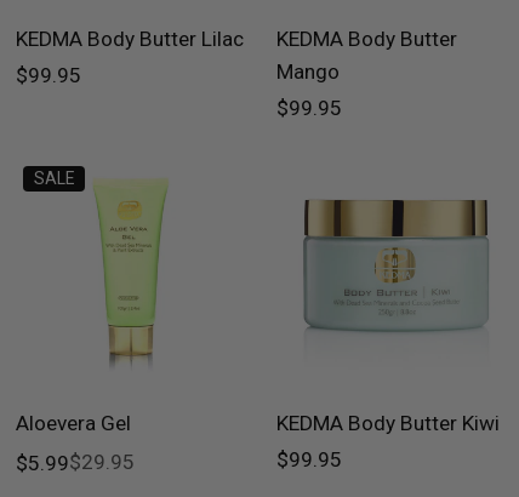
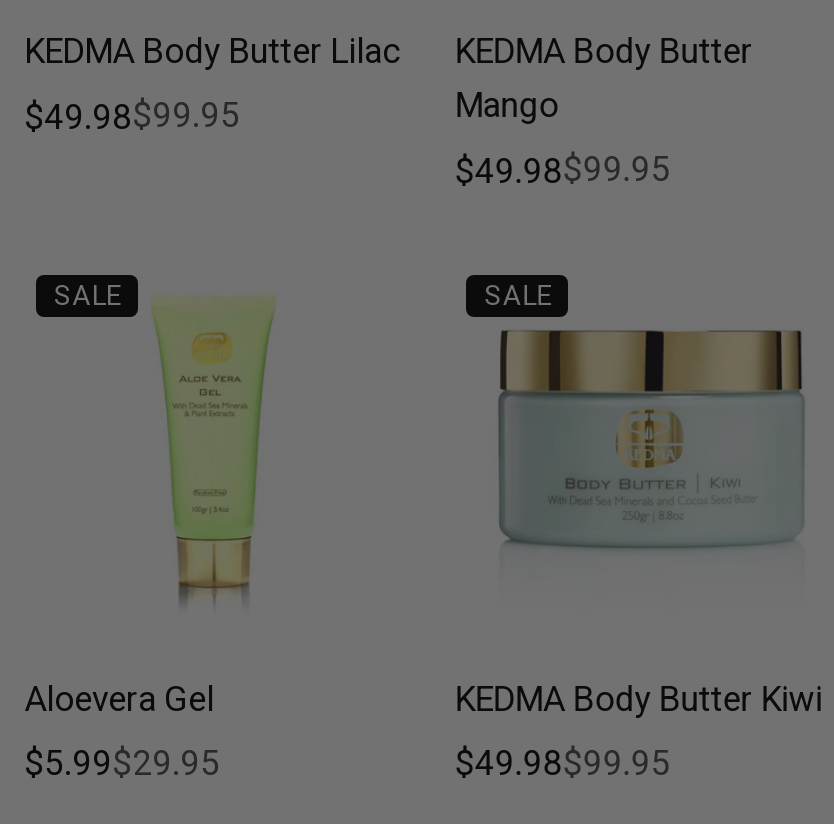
- $99.95
+ $49.98$99.95

- $99.95
+ $49.98$99.95

+ SALE

- $99.95
+ $49.98$99.95
